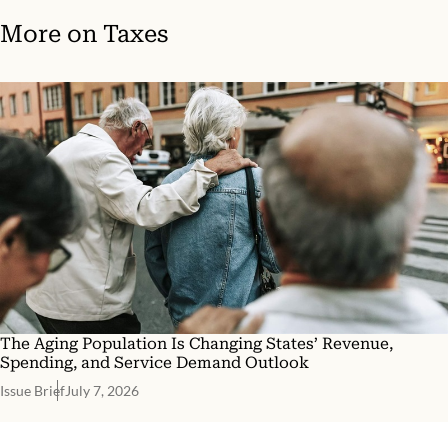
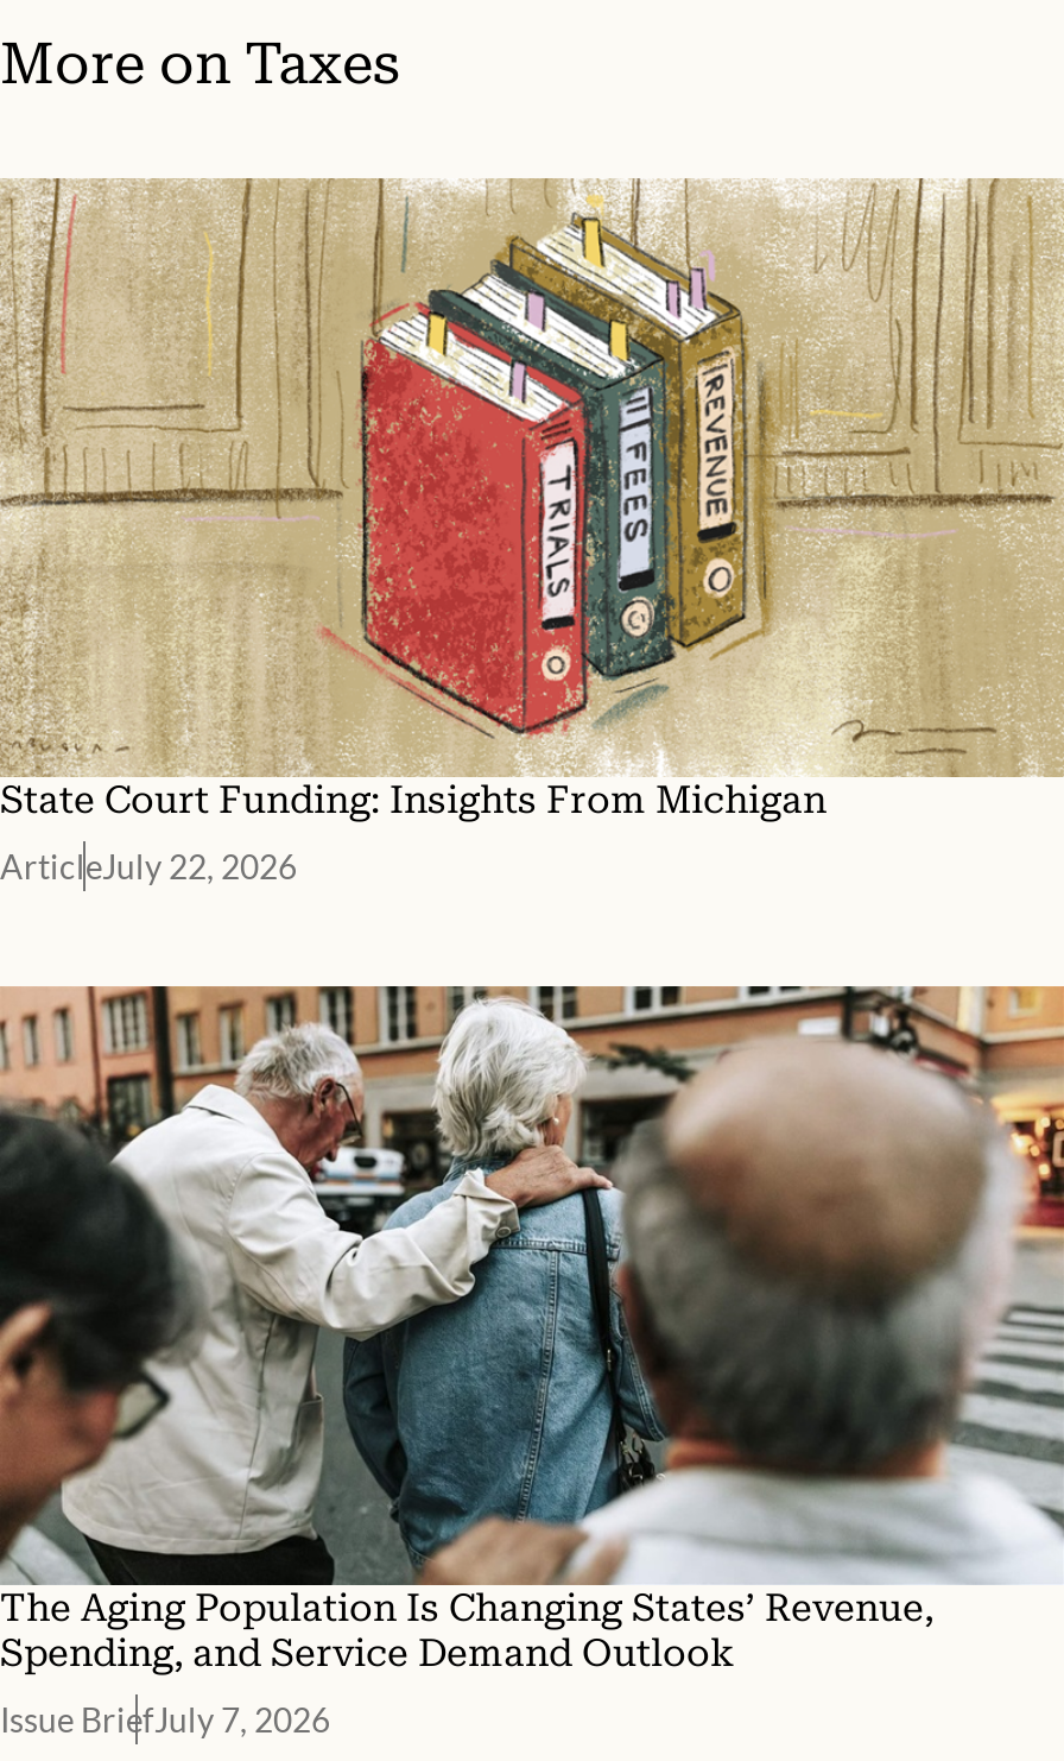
+ [image]
+ State Court Funding: Insights From Michigan
+ ArticleJuly 22, 2026
